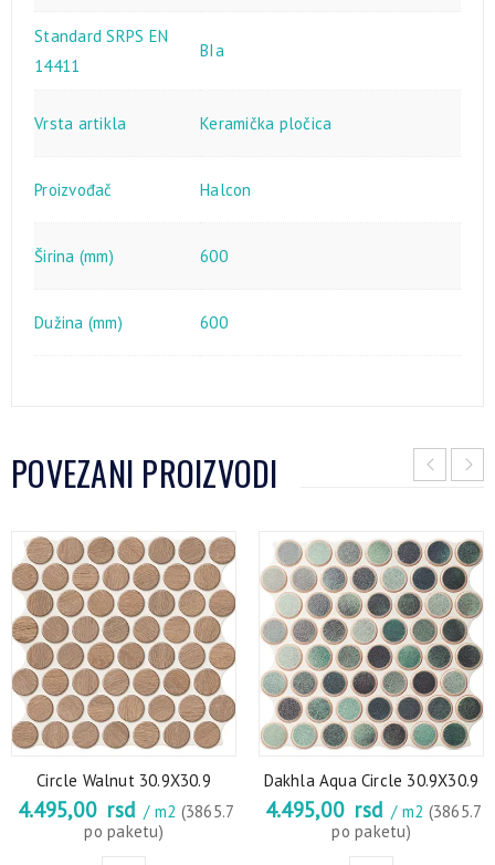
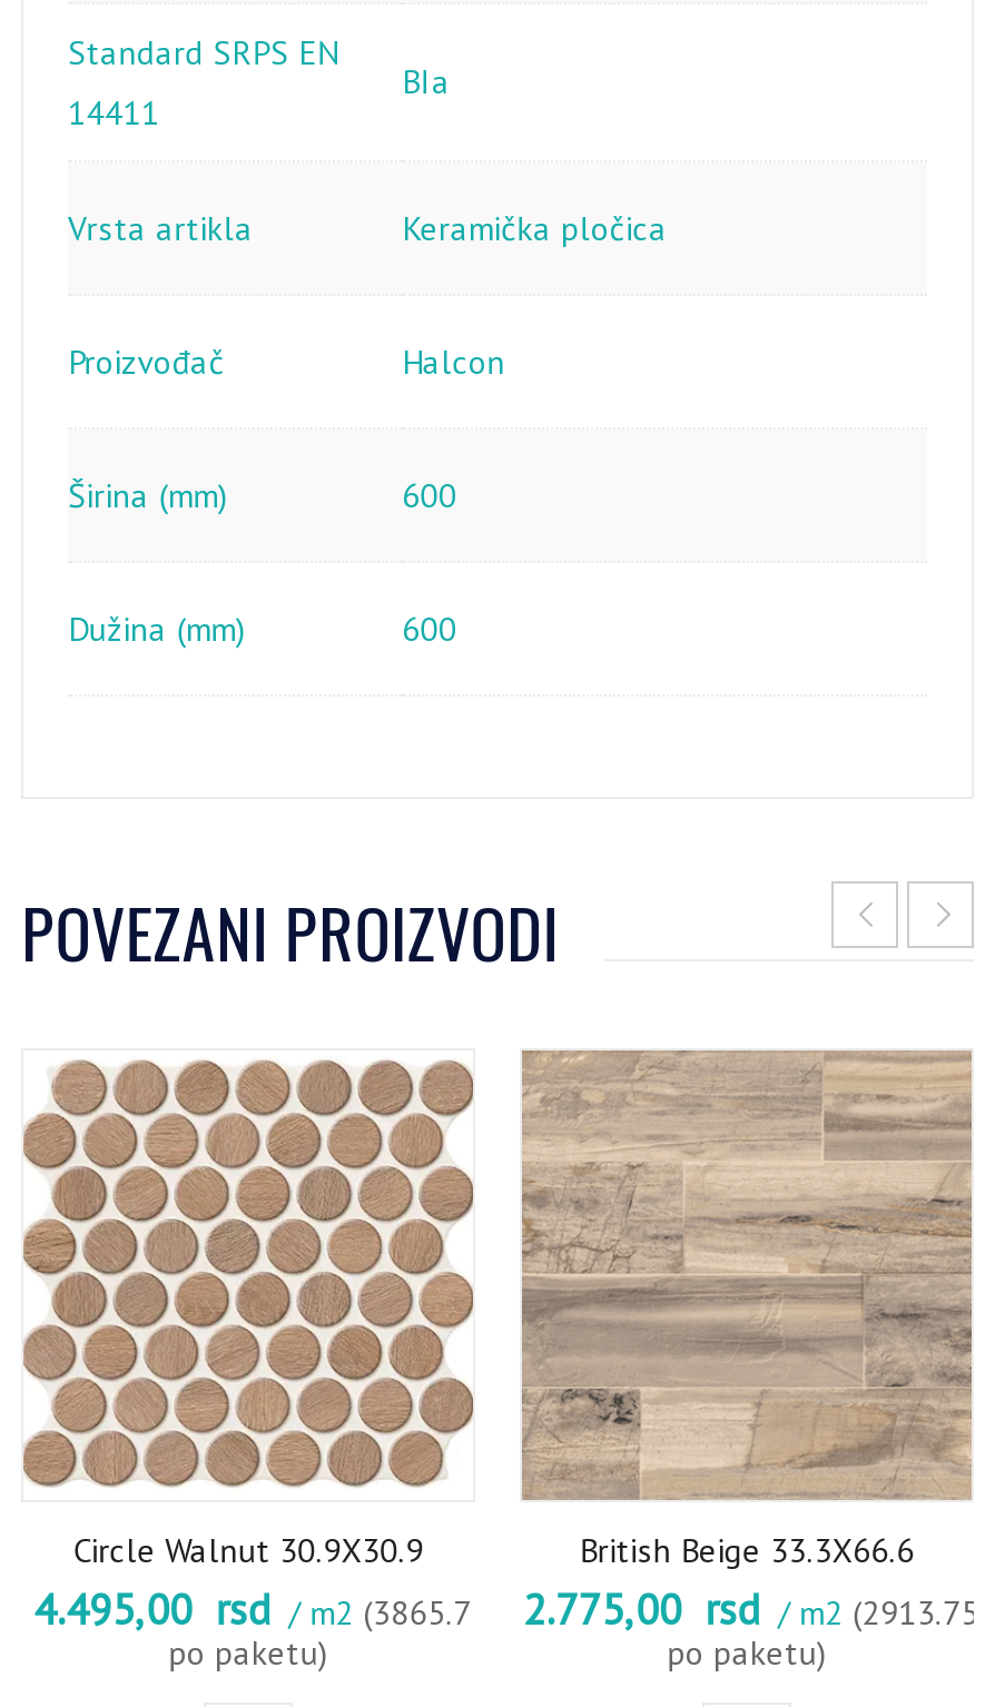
- [image]
- Dakhla Aqua Circle 30.9X30.9
- 4.495,00 rsd / m2 (3865.7
+ [image]
+ British Beige 33.3X66.6
+ 2.775,00 rsd / m2 (2913.75
